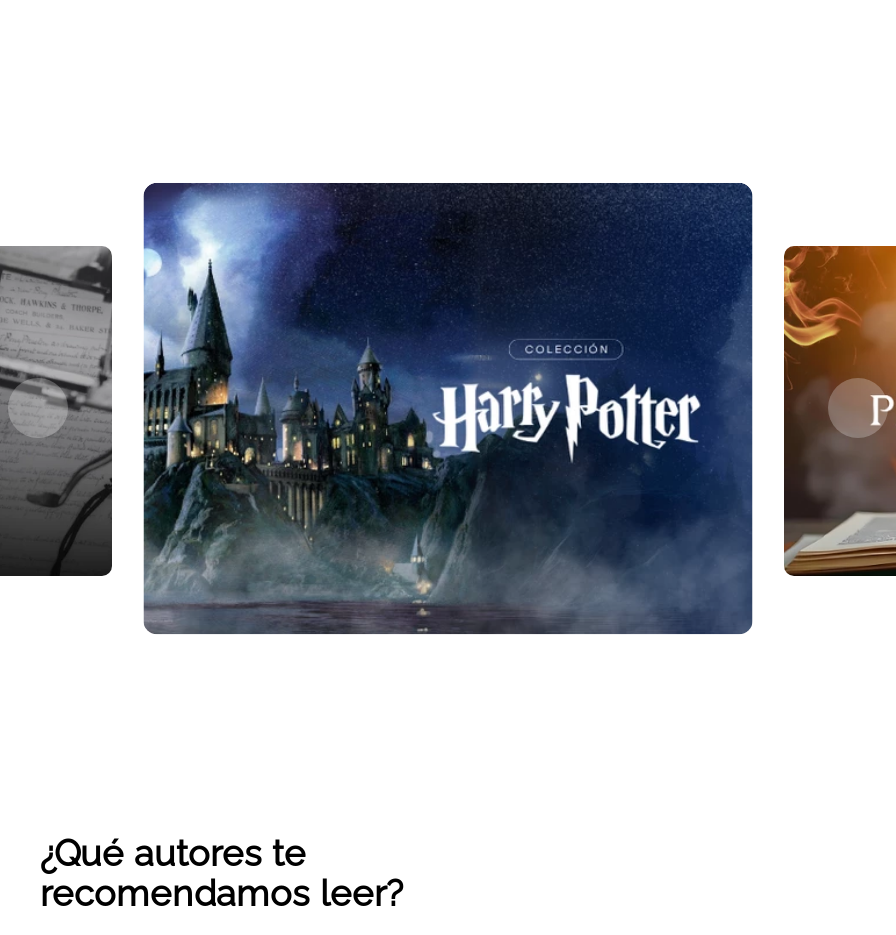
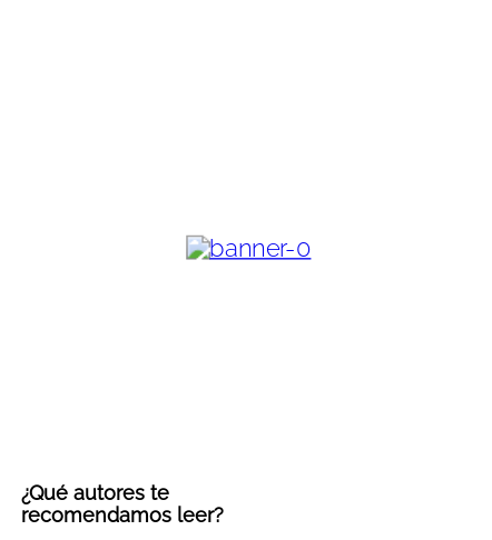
- [image]

- [image]

- [image]
